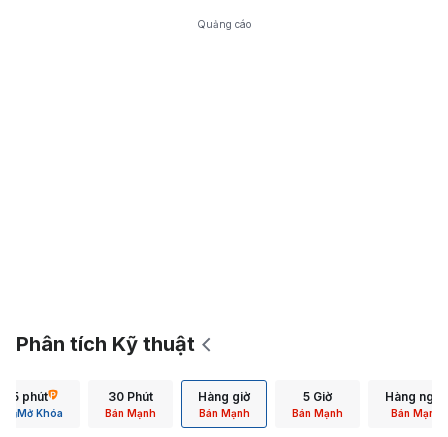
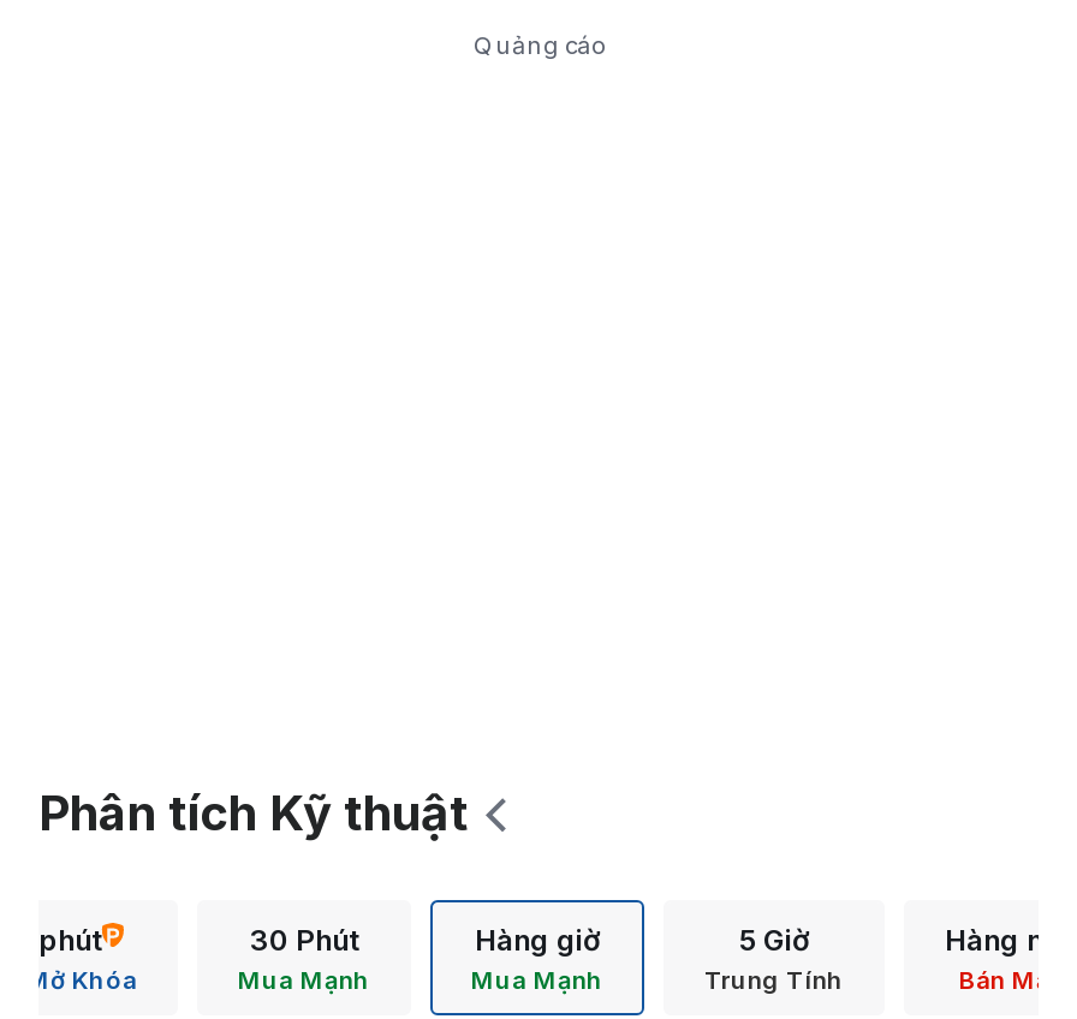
- Bán Mạnh
+ Mua Mạnh

- Bán Mạnh
+ Mua Mạnh

- Bán Mạnh
+ Trung Tính
